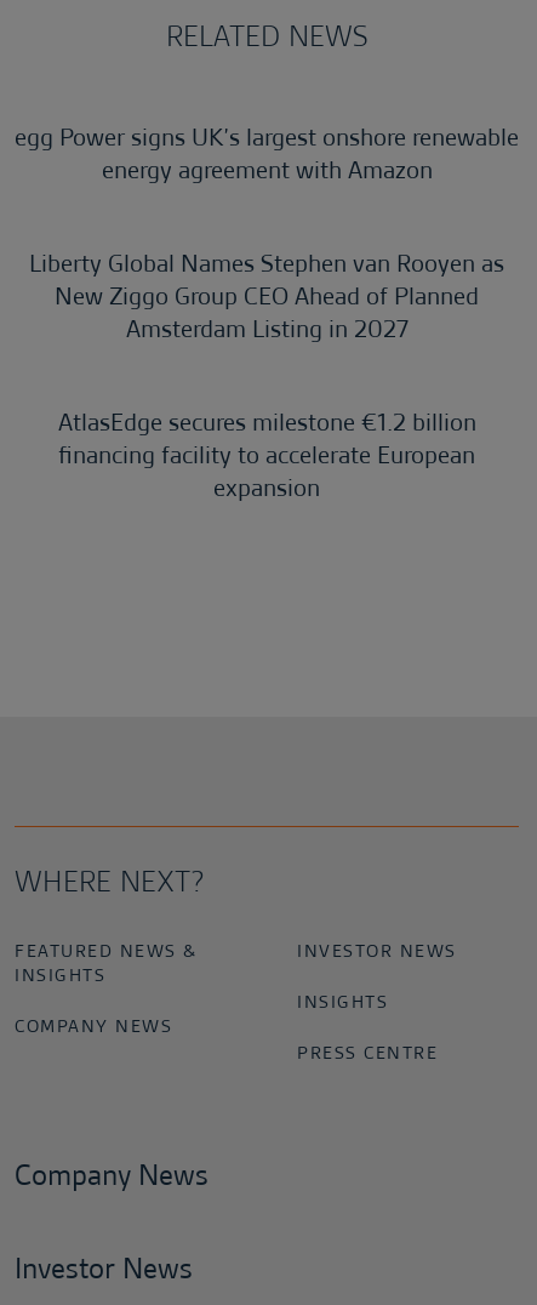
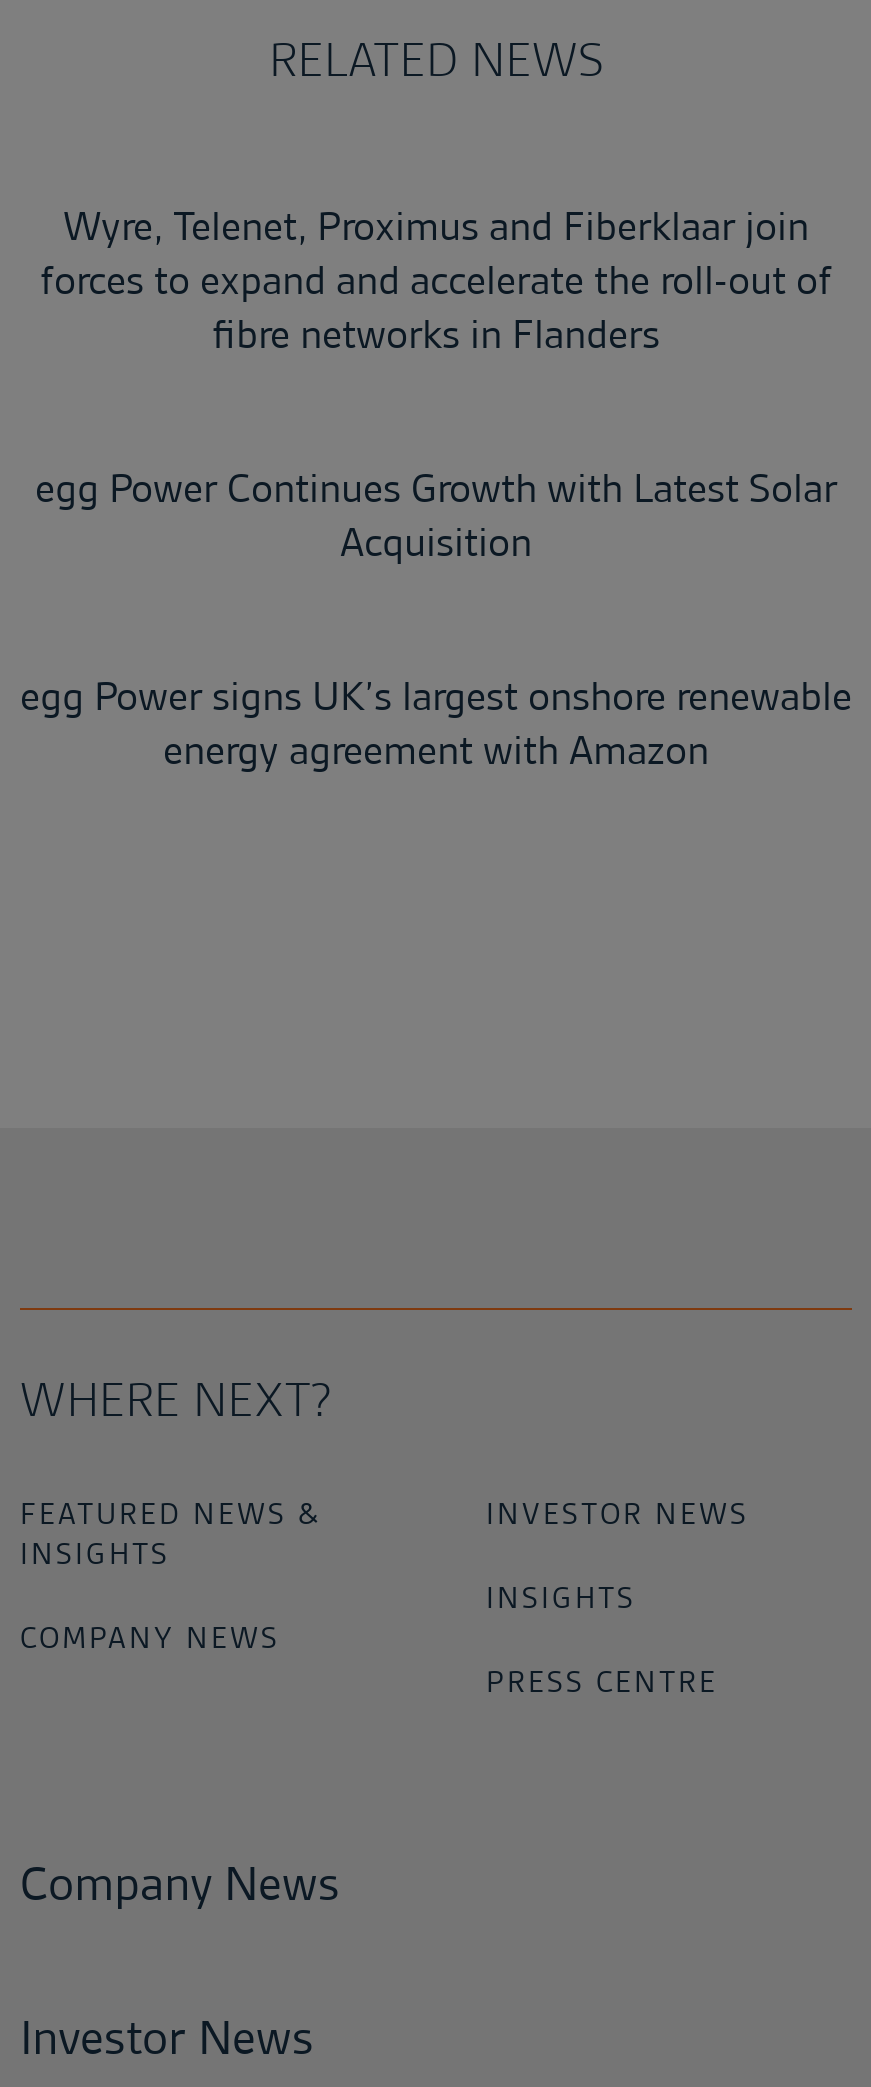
+ Wyre, Telenet, Proximus and Fiberklaar join
+ forces to expand and accelerate the roll-out of
+ fibre networks in Flanders
+ egg Power Continues Growth with Latest Solar
+ Acquisition

moved down: egg Power signs UK’s largest onshore renewable | energy agreement with Amazon

- Liberty Global Names Stephen van Rooyen as
- New Ziggo Group CEO Ahead of Planned
- Amsterdam Listing in 2027
- AtlasEdge secures milestone €1.2 billion
- financing facility to accelerate European
- expansion
